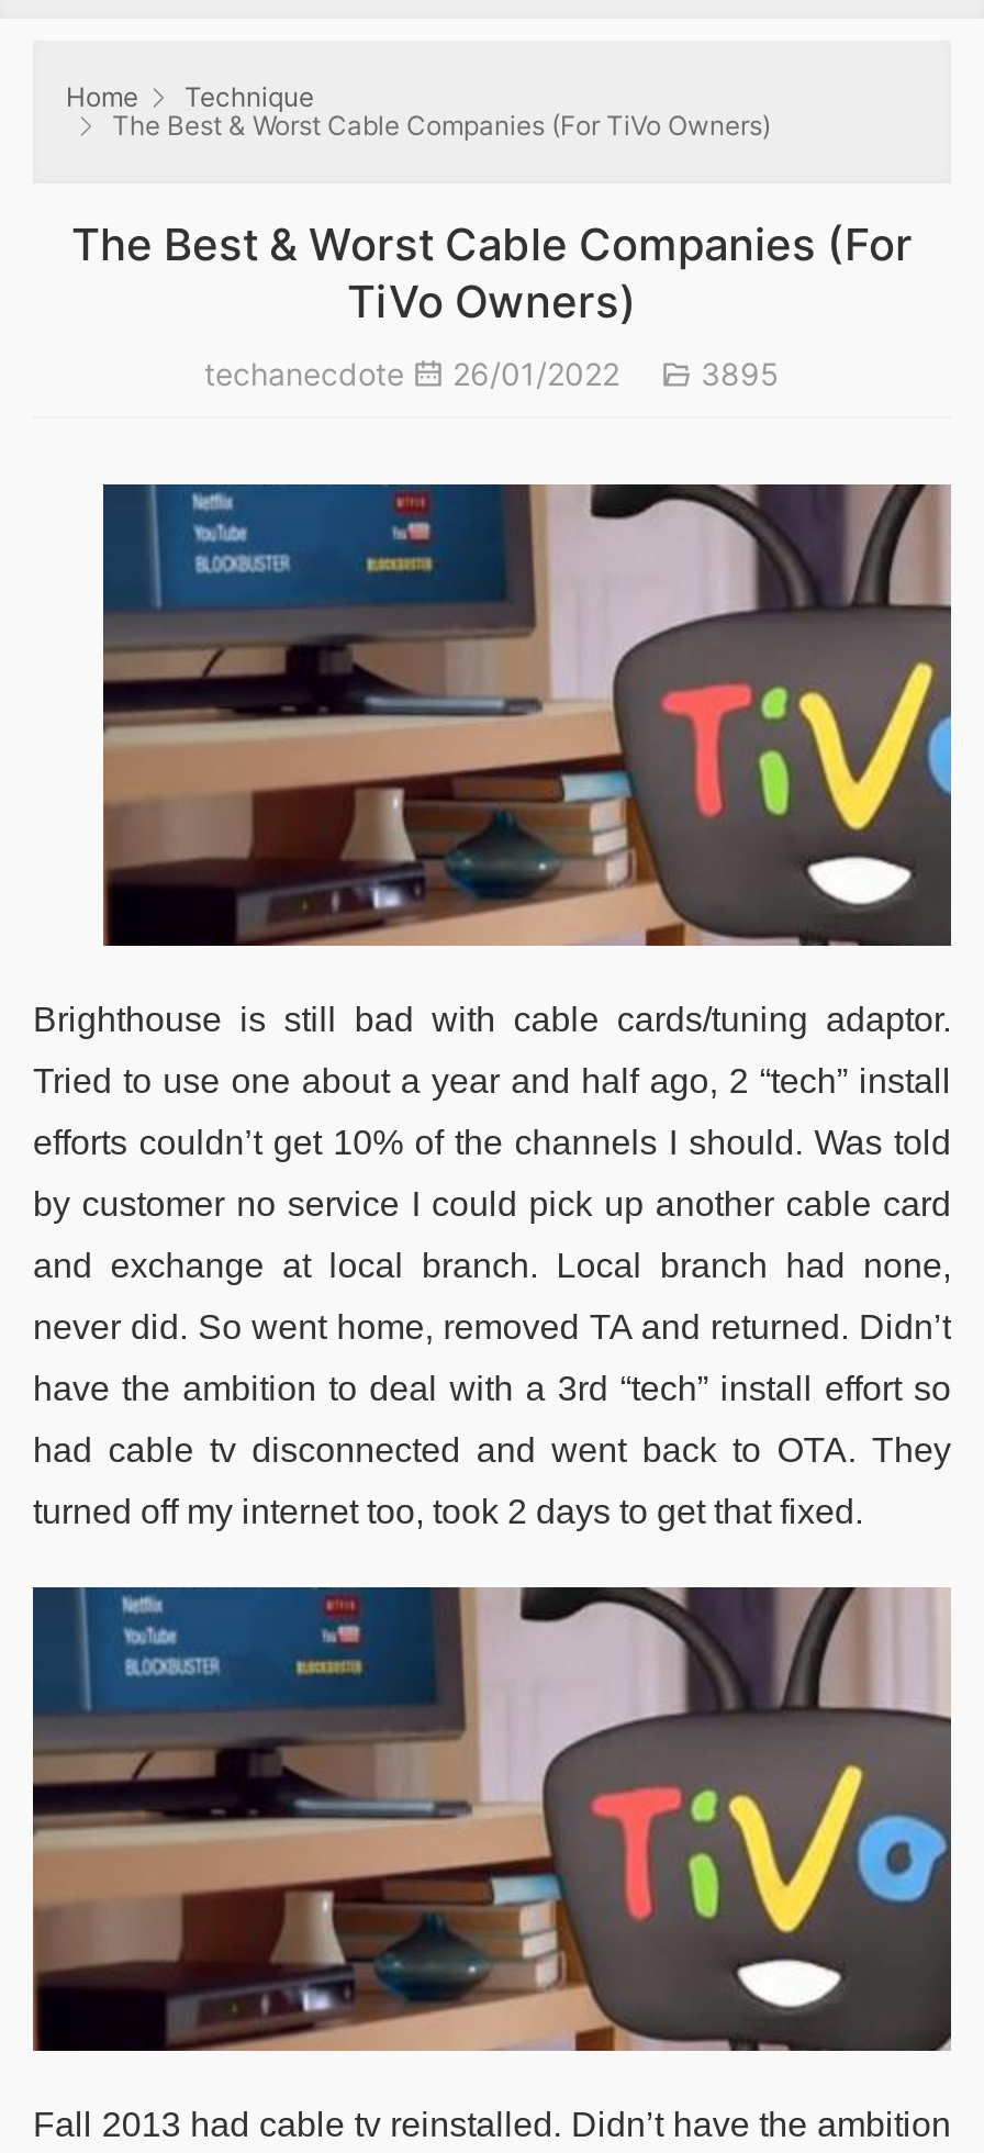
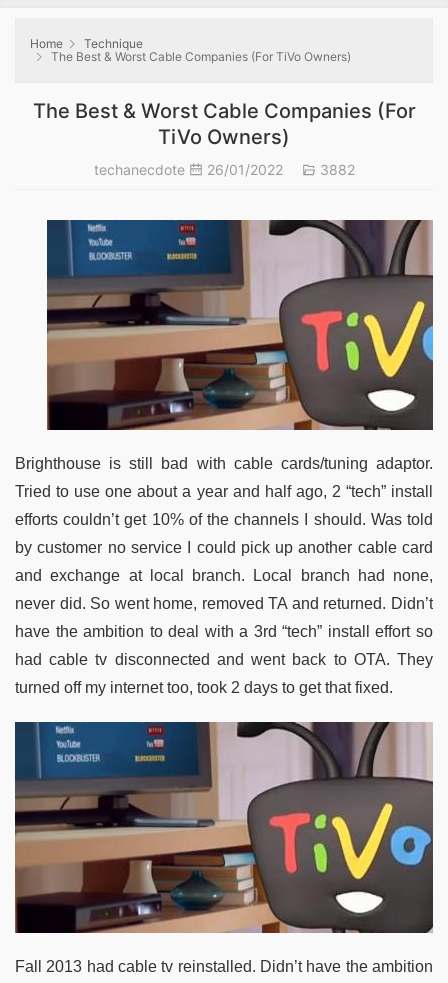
- techanecdote 26/01/2022 3895
+ techanecdote 26/01/2022 3882
